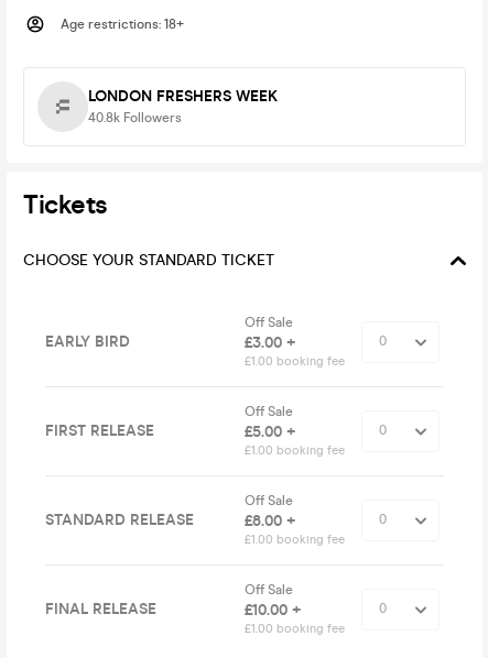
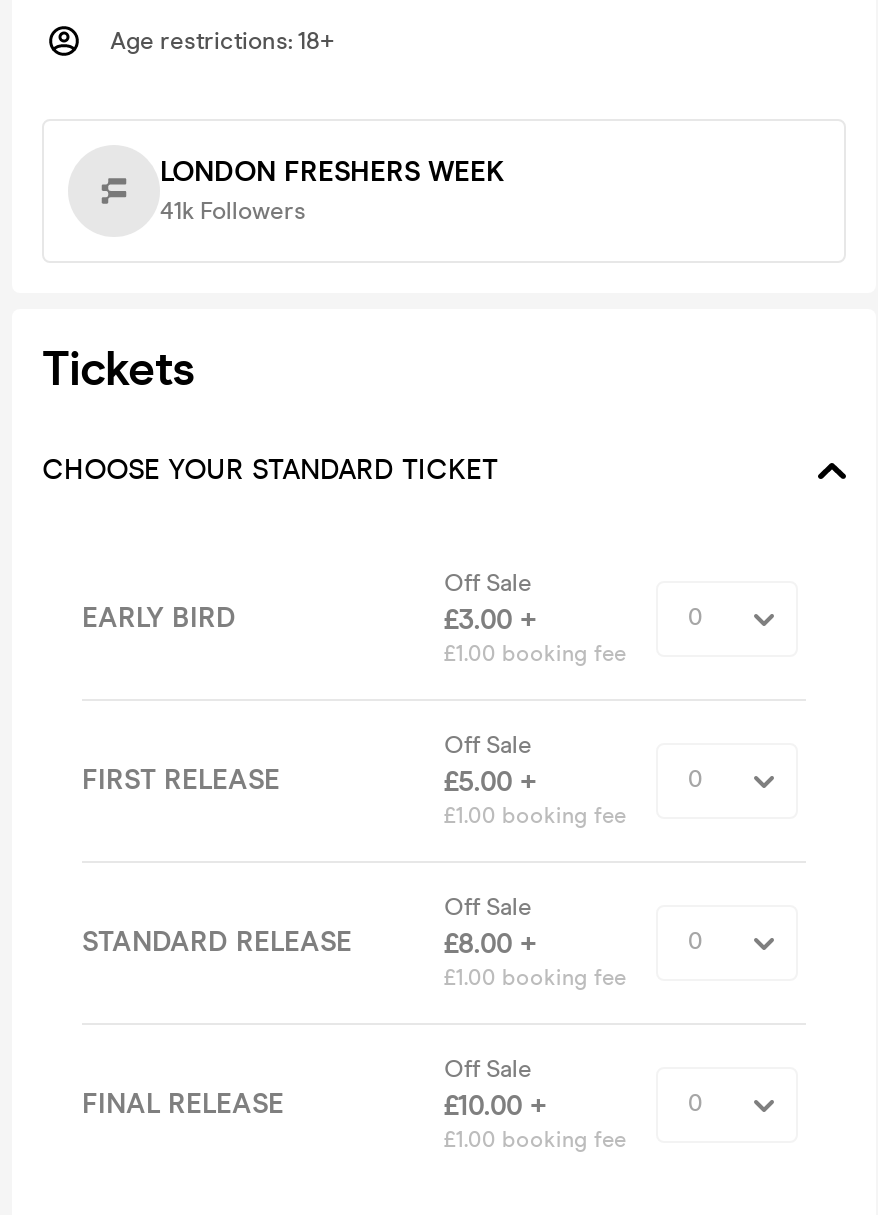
- 40.8k Followers
+ 41k Followers
